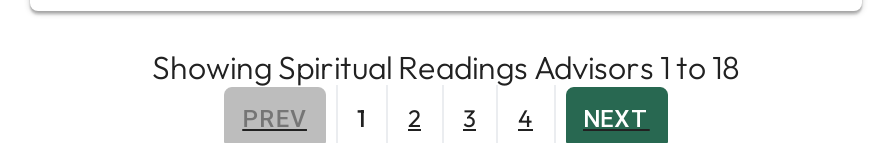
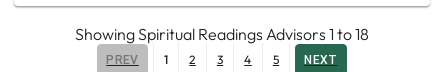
+ 5
